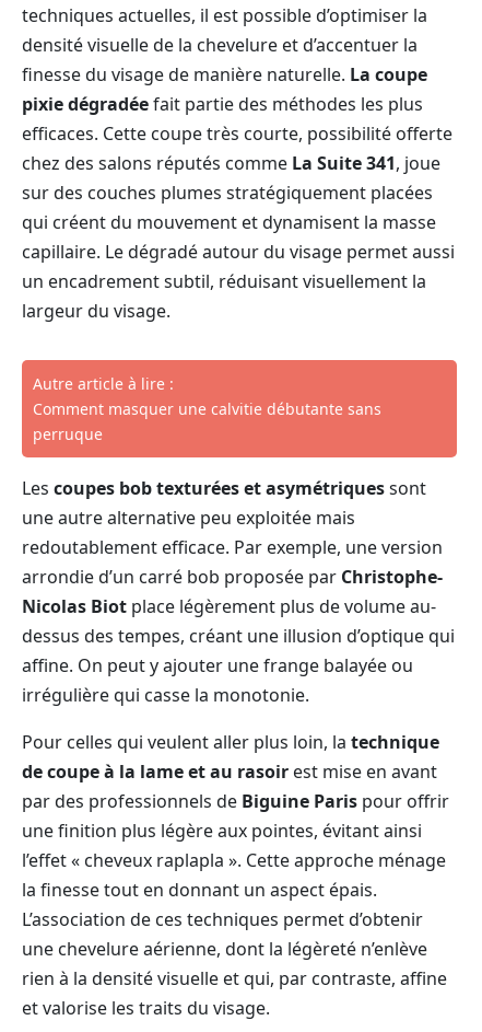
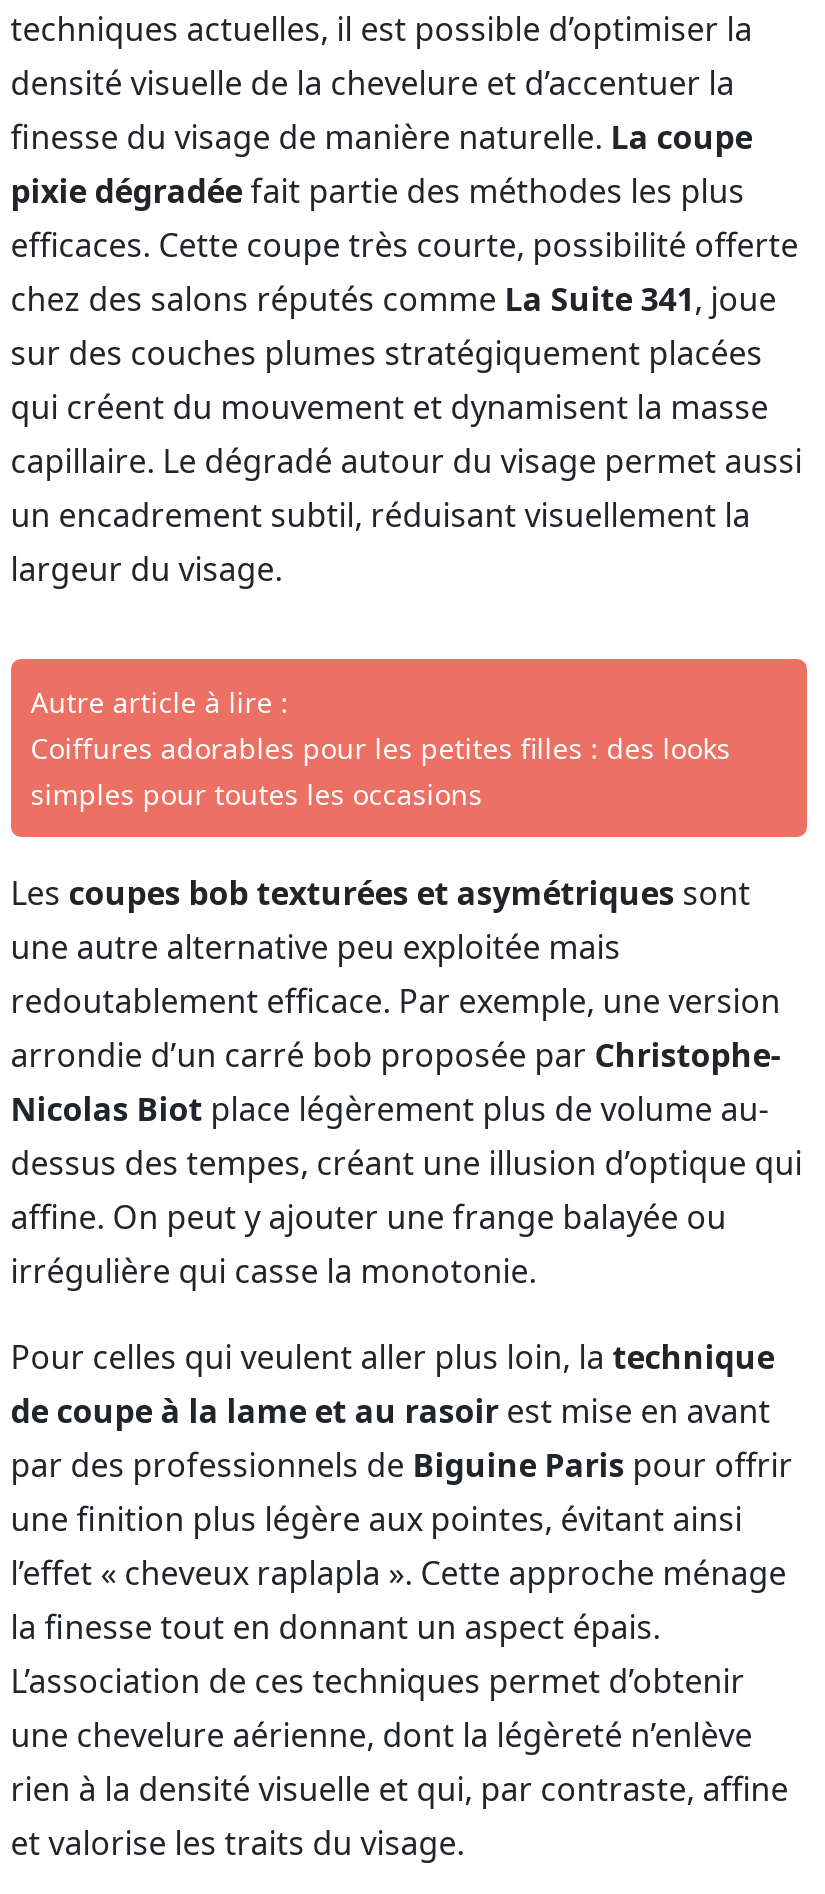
- Comment masquer une calvitie débutante sans
- perruque
+ Coiffures adorables pour les petites filles : des looks
+ simples pour toutes les occasions
